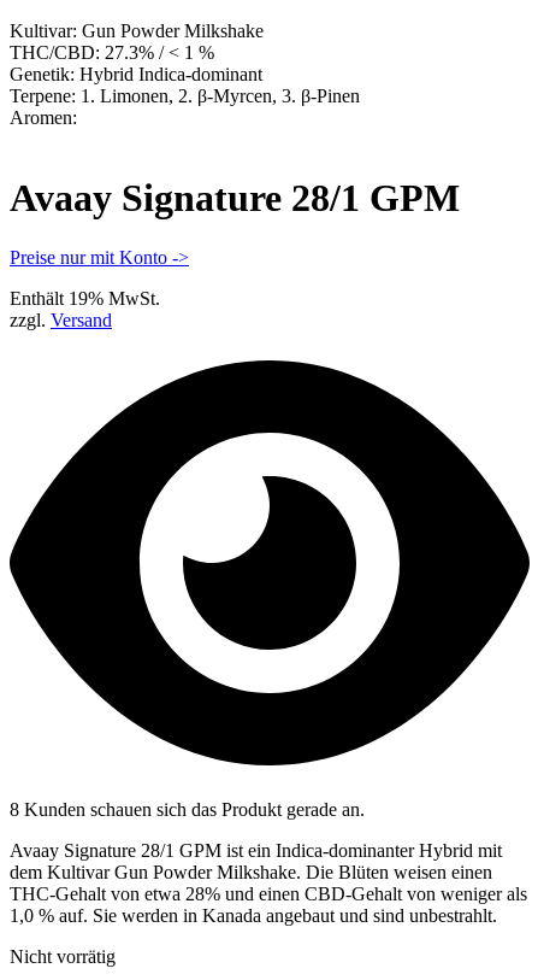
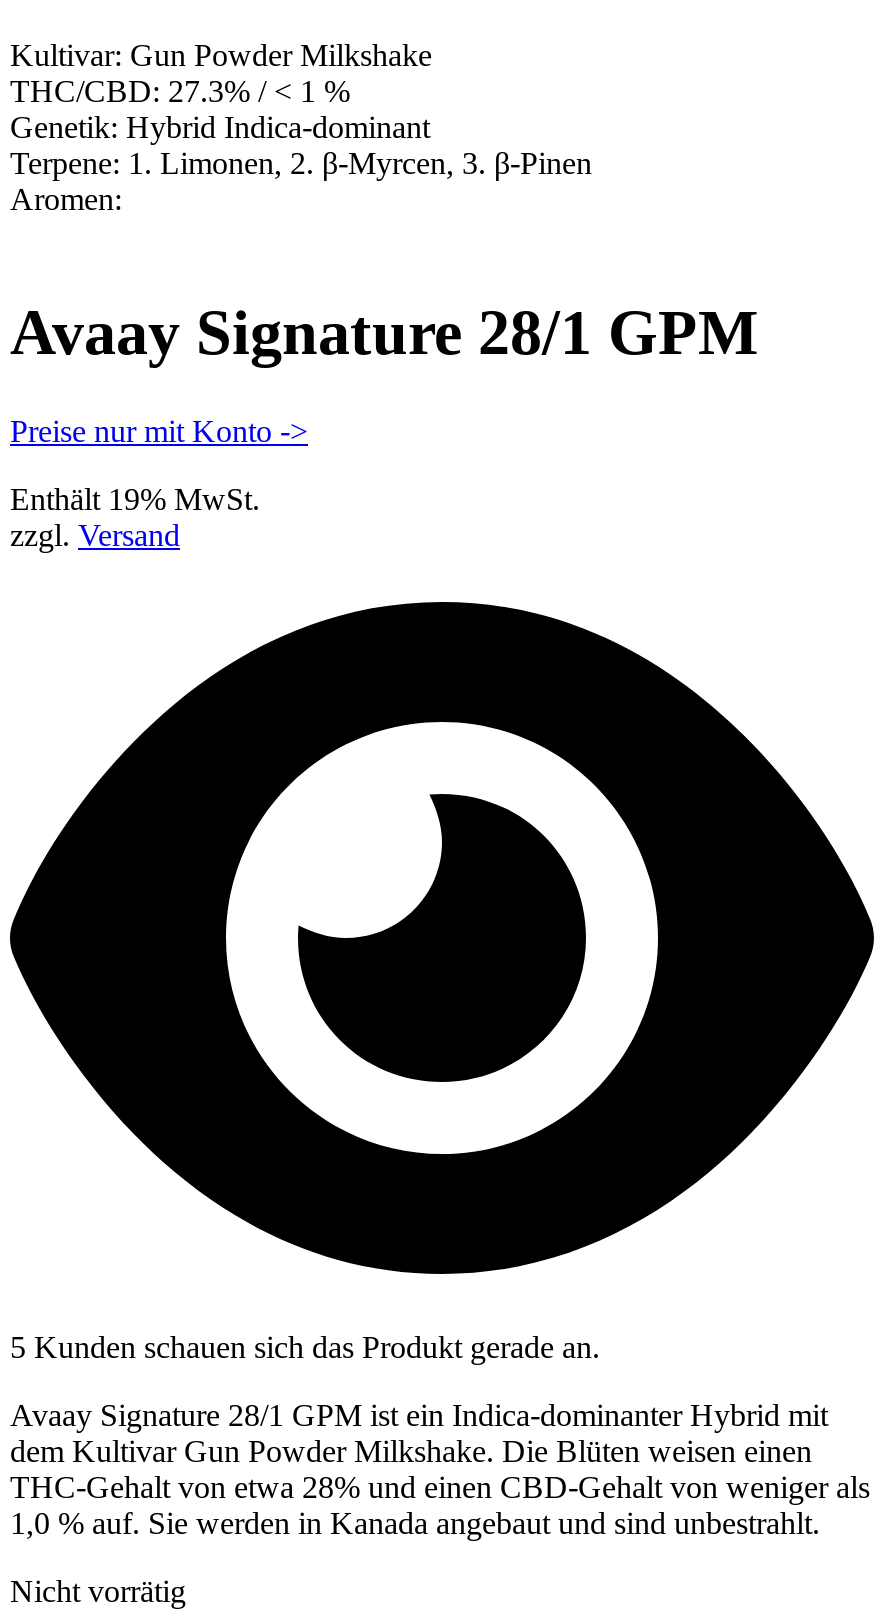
- 8 Kunden schauen sich das Produkt gerade an.
+ 5 Kunden schauen sich das Produkt gerade an.
